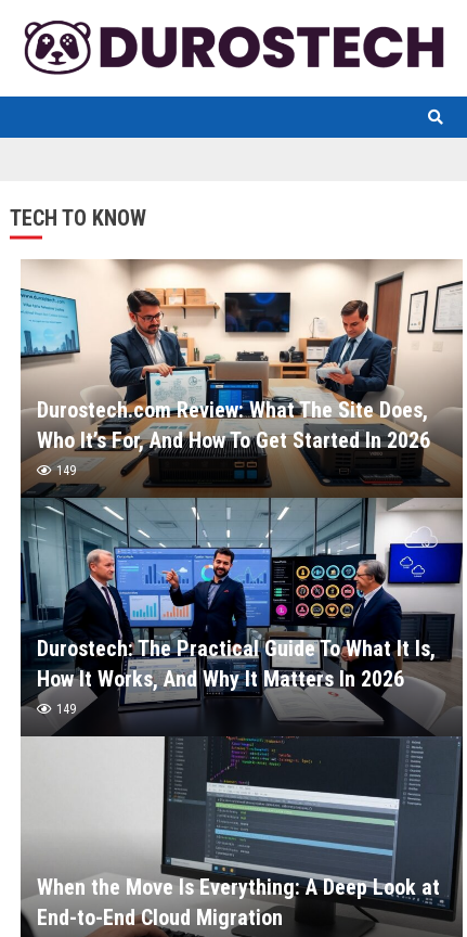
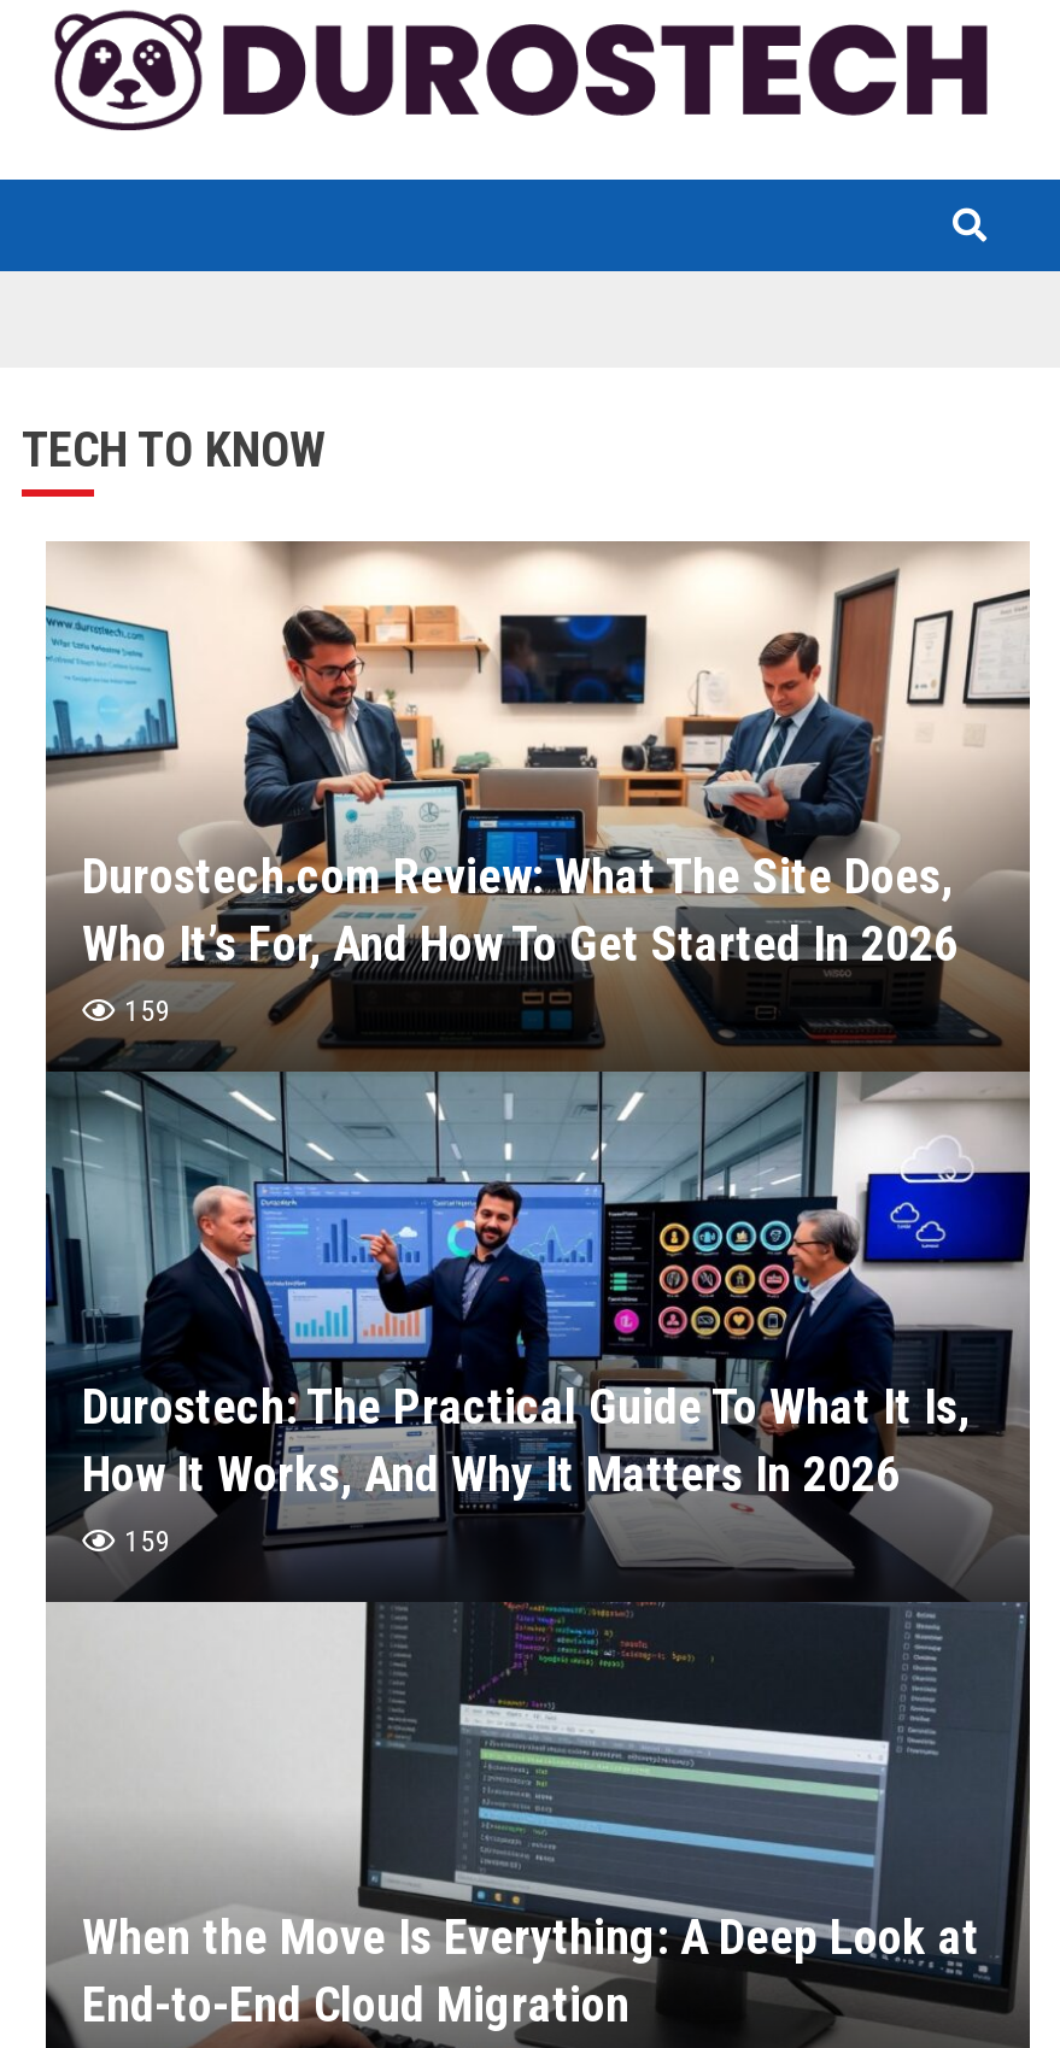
- 149
+ 159

- 149
+ 159
